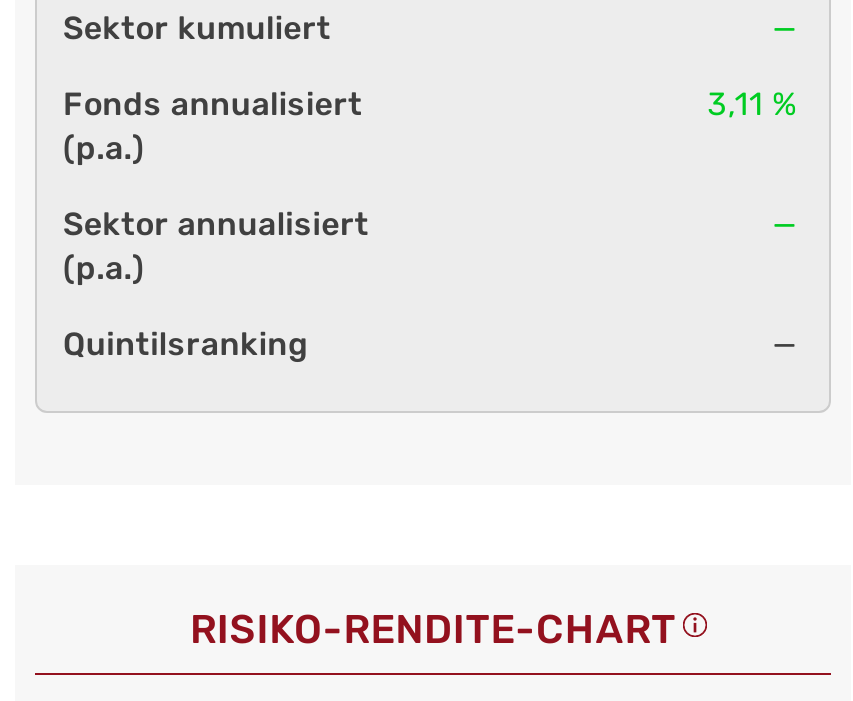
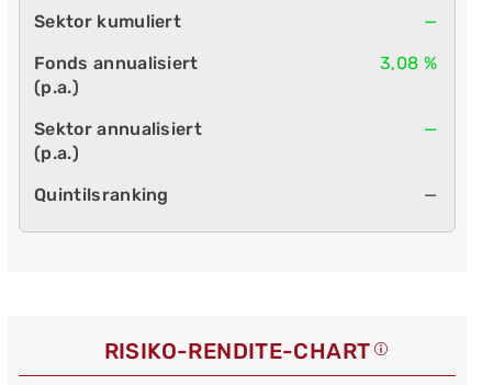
- 3,11 %
+ 3,08 %
